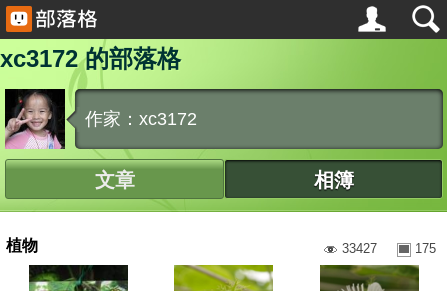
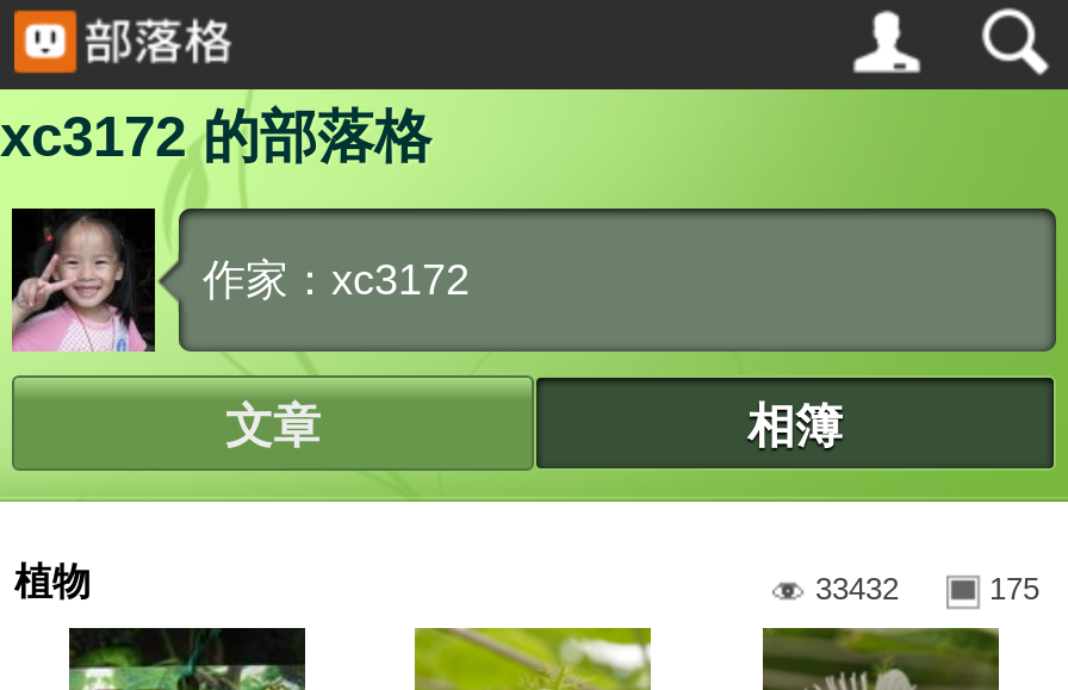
- 33427
+ 33432
